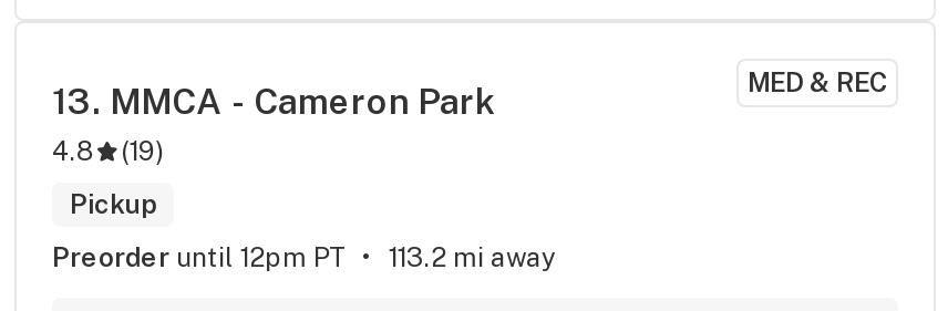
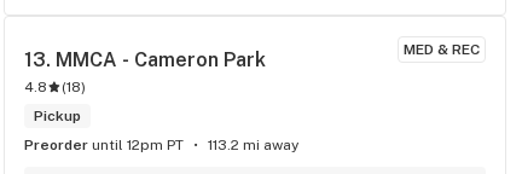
- 4.8 (19)
+ 4.8 (18)
